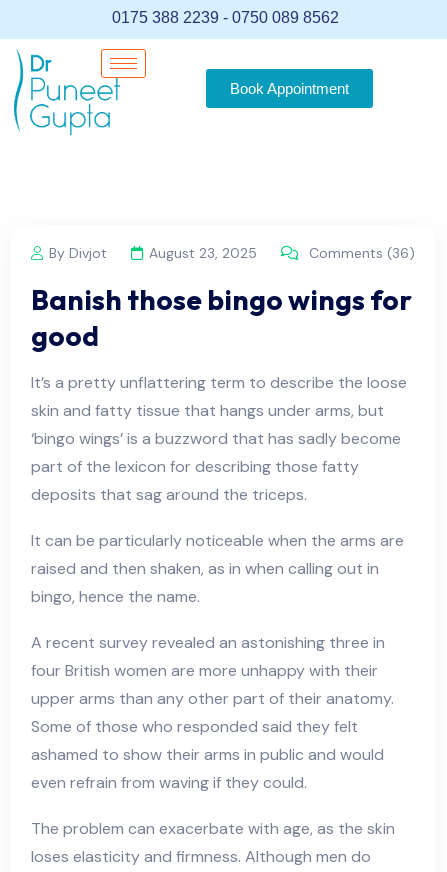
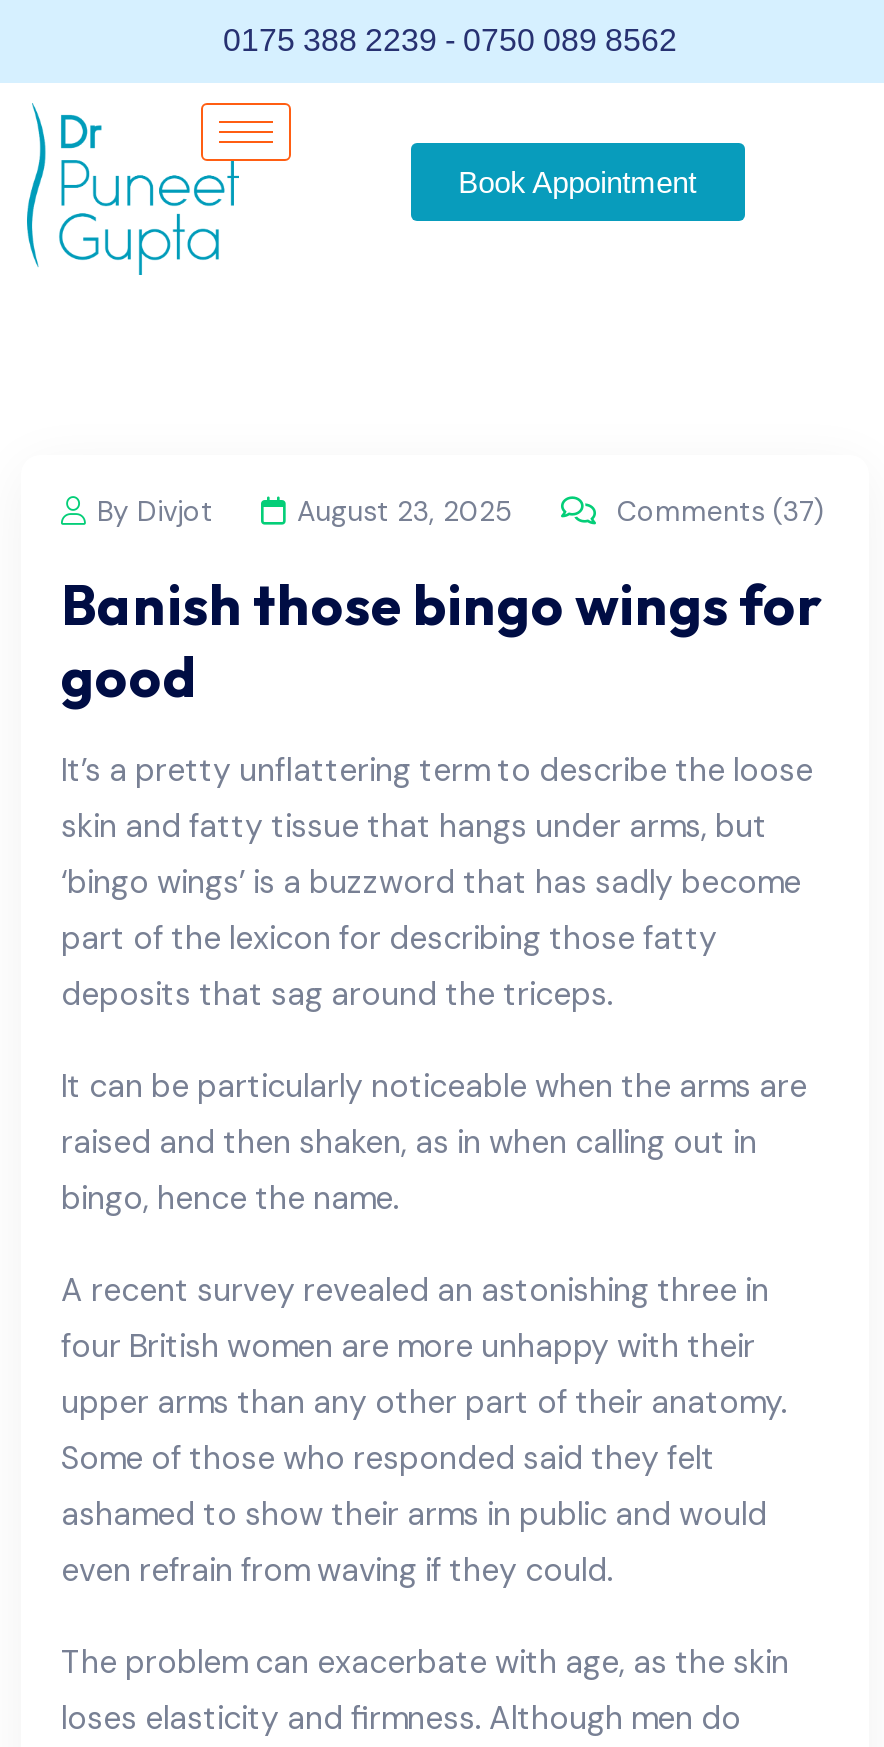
- Comments (36)
+ Comments (37)
